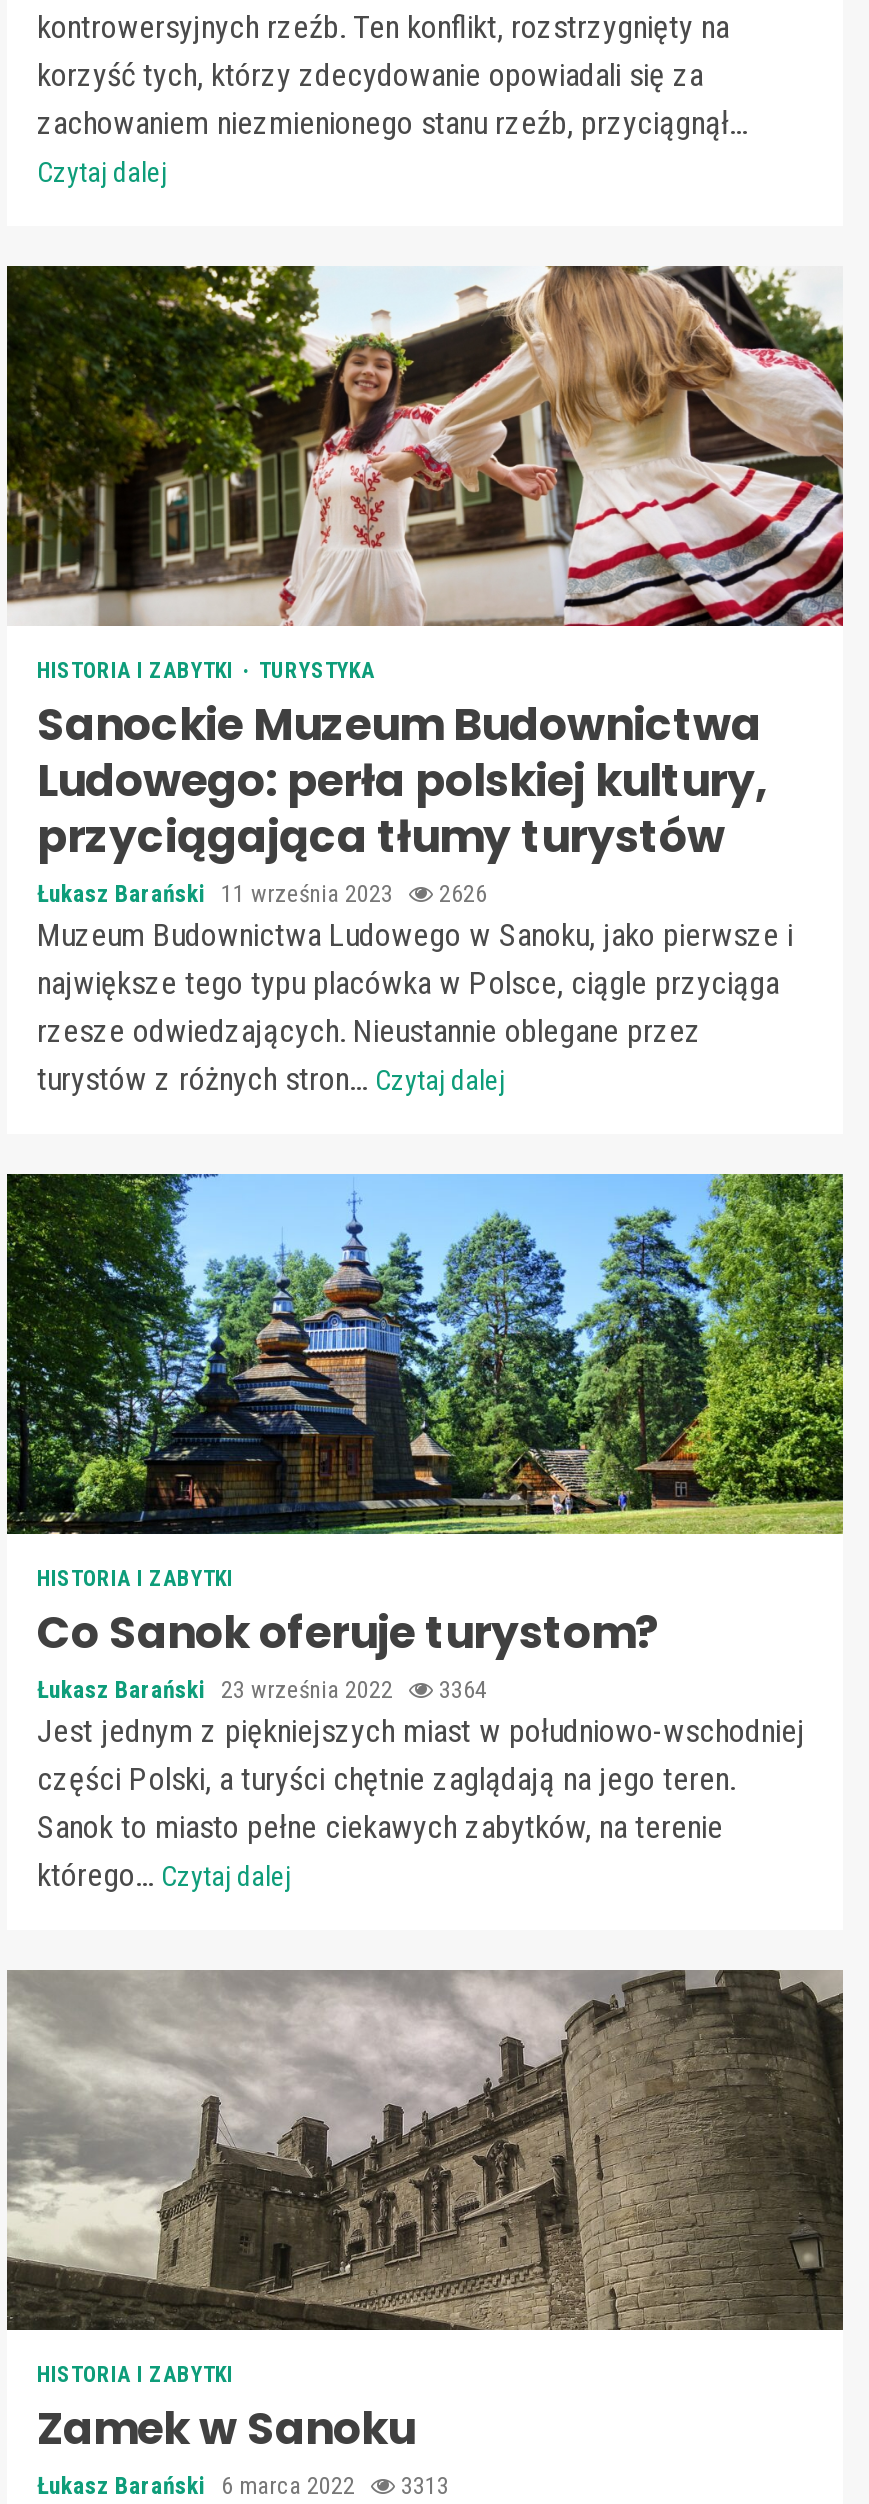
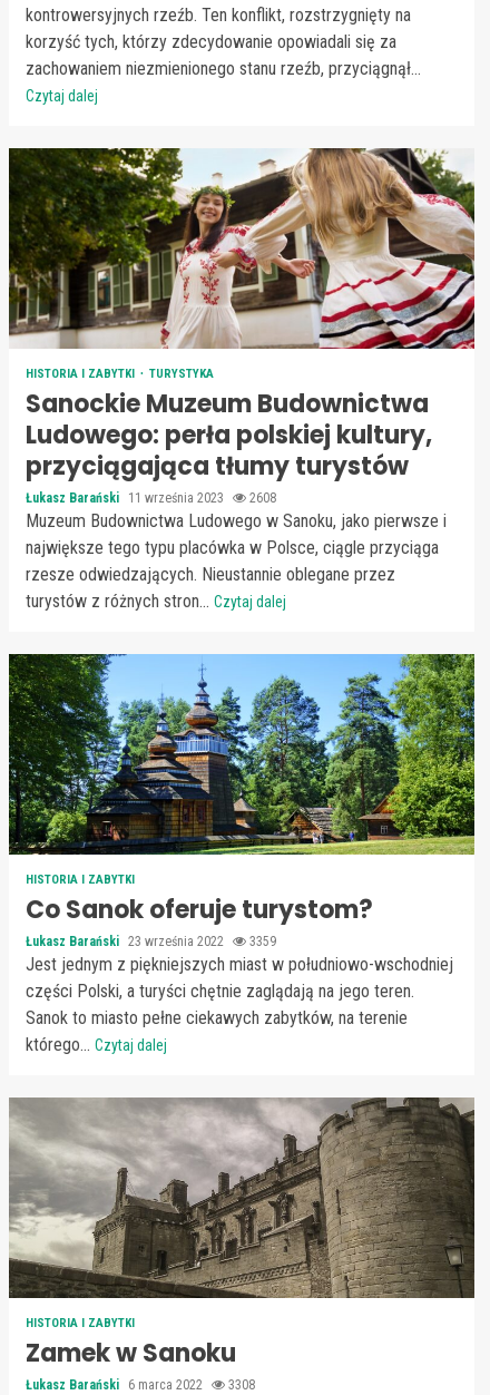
- Łukasz Barański 11 września 2023 2626
+ Łukasz Barański 11 września 2023 2608

- Łukasz Barański 23 września 2022 3364
+ Łukasz Barański 23 września 2022 3359

- Łukasz Barański 6 marca 2022 3313
+ Łukasz Barański 6 marca 2022 3308
